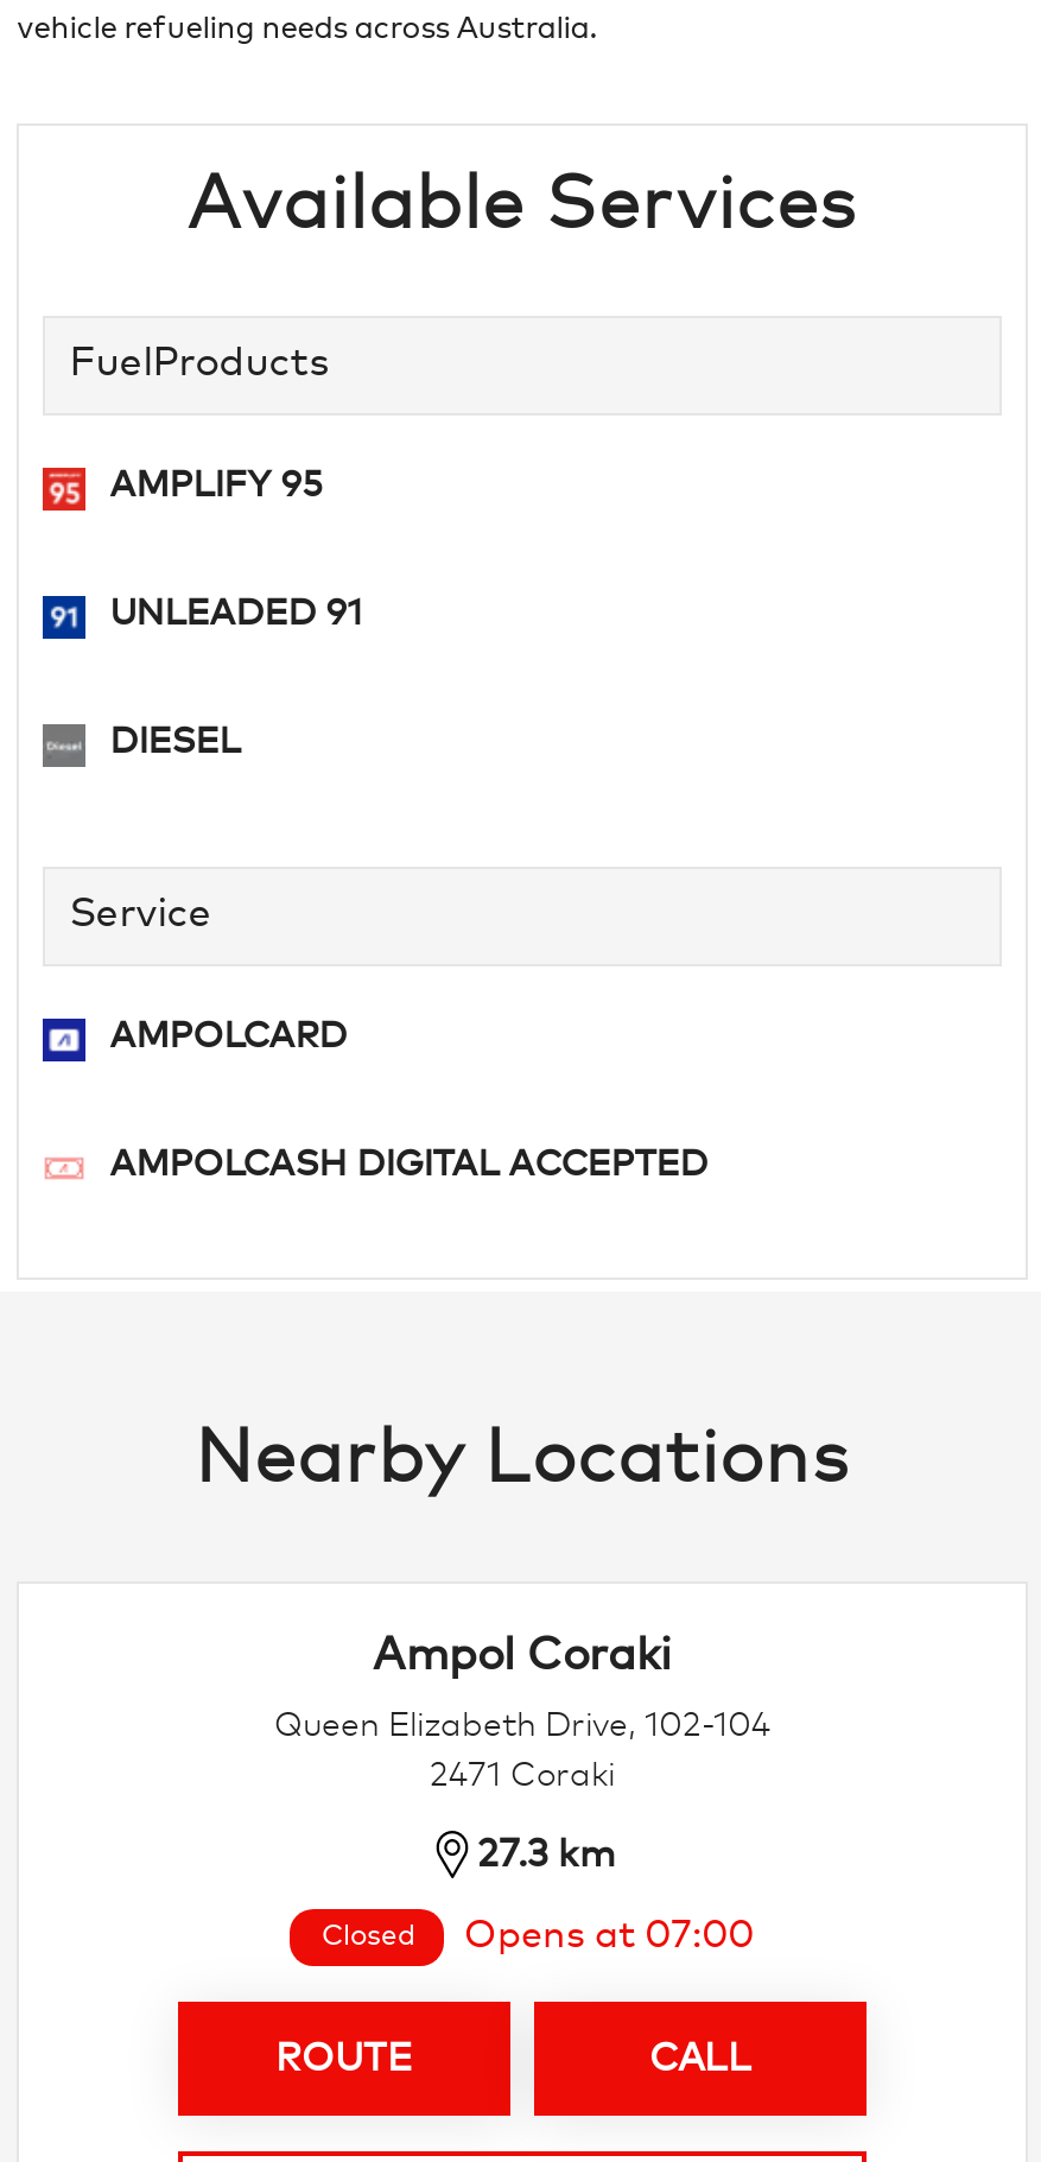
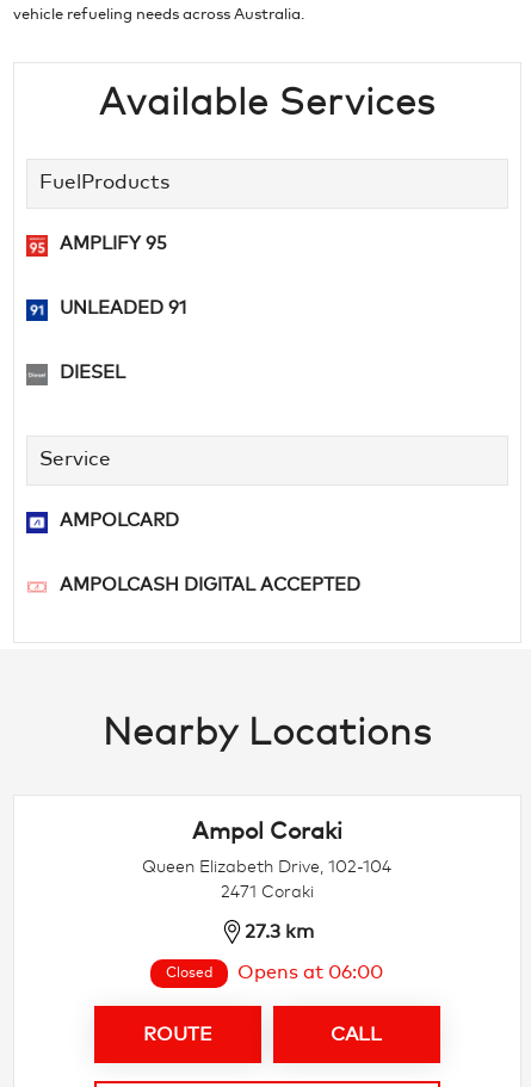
- Closed Opens at 07:00
+ Closed Opens at 06:00
